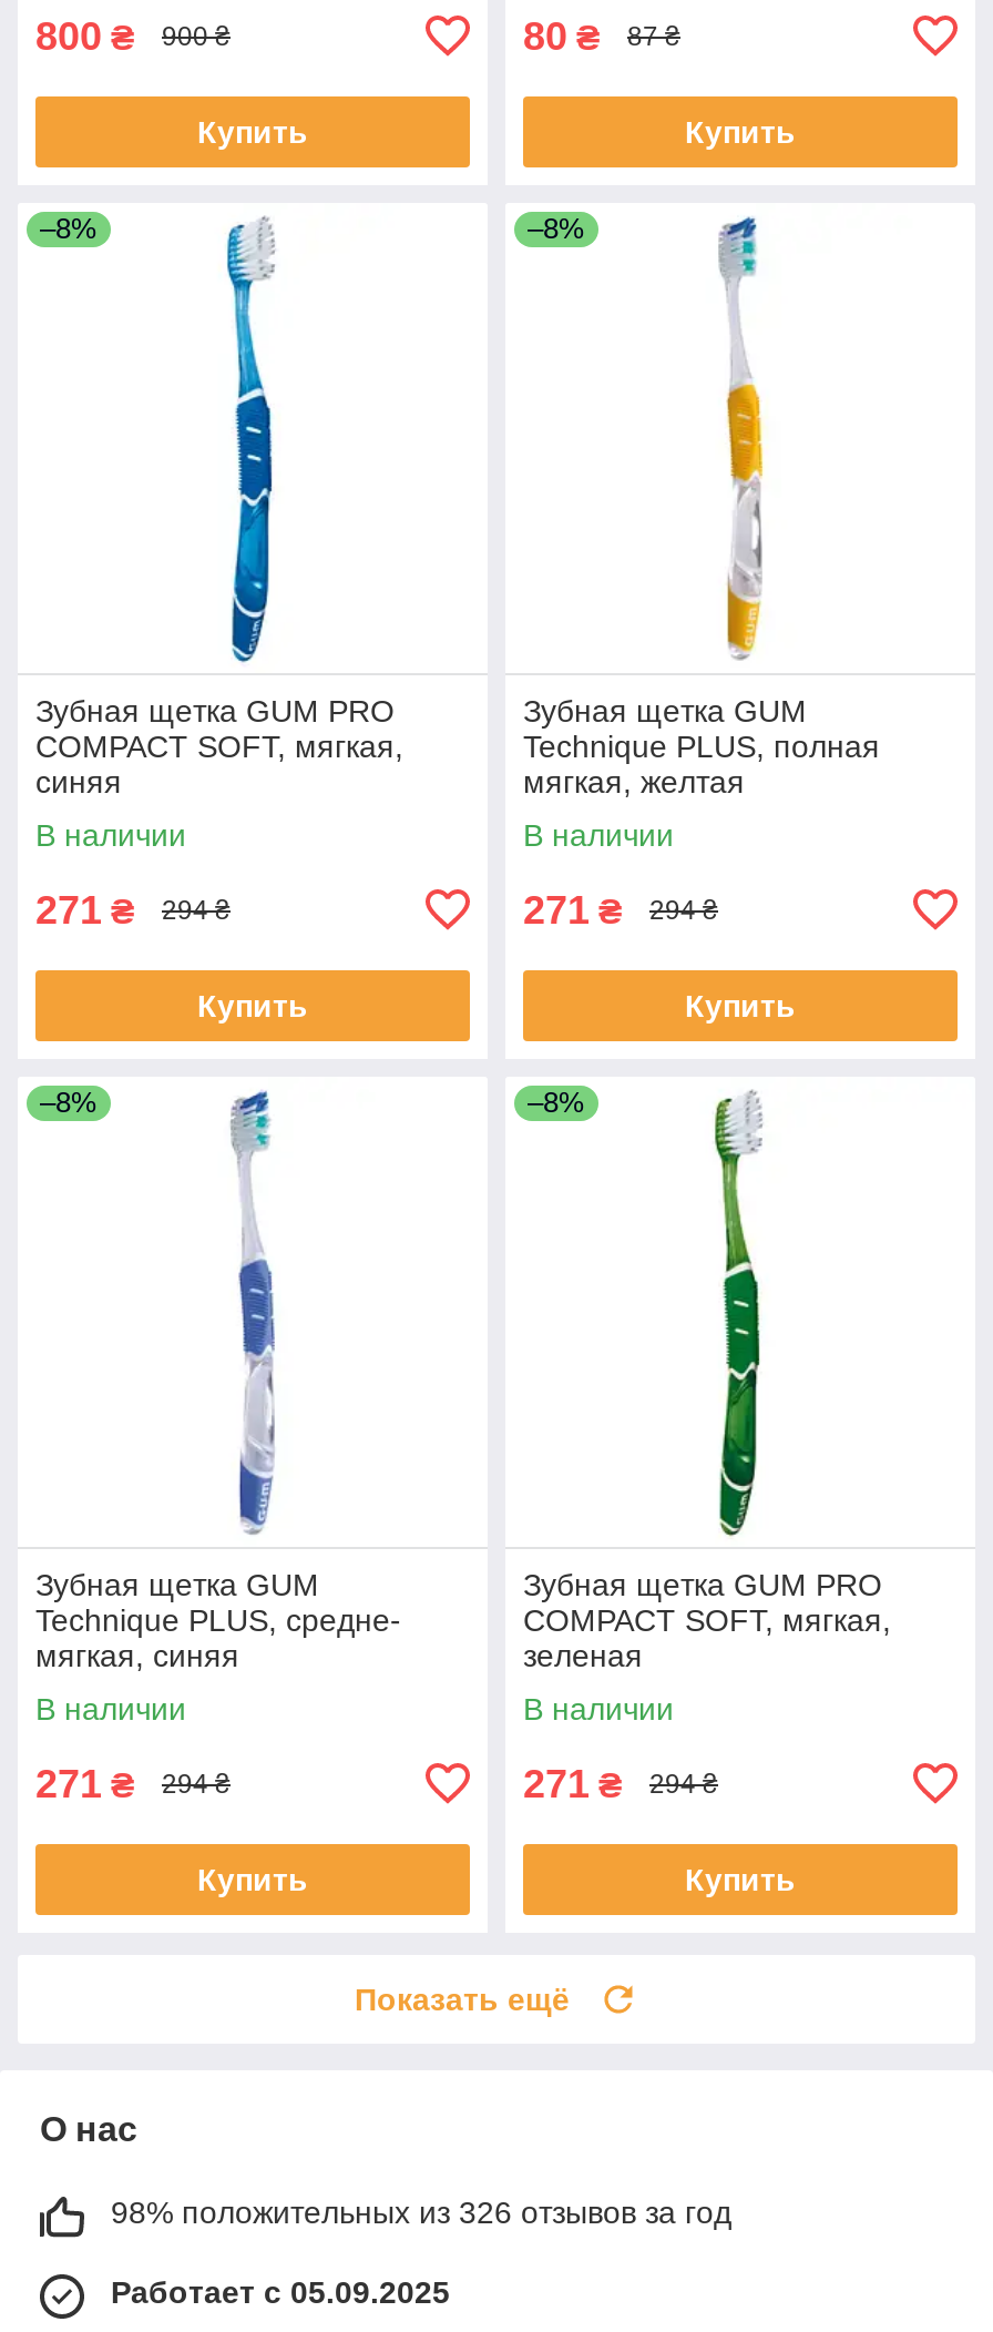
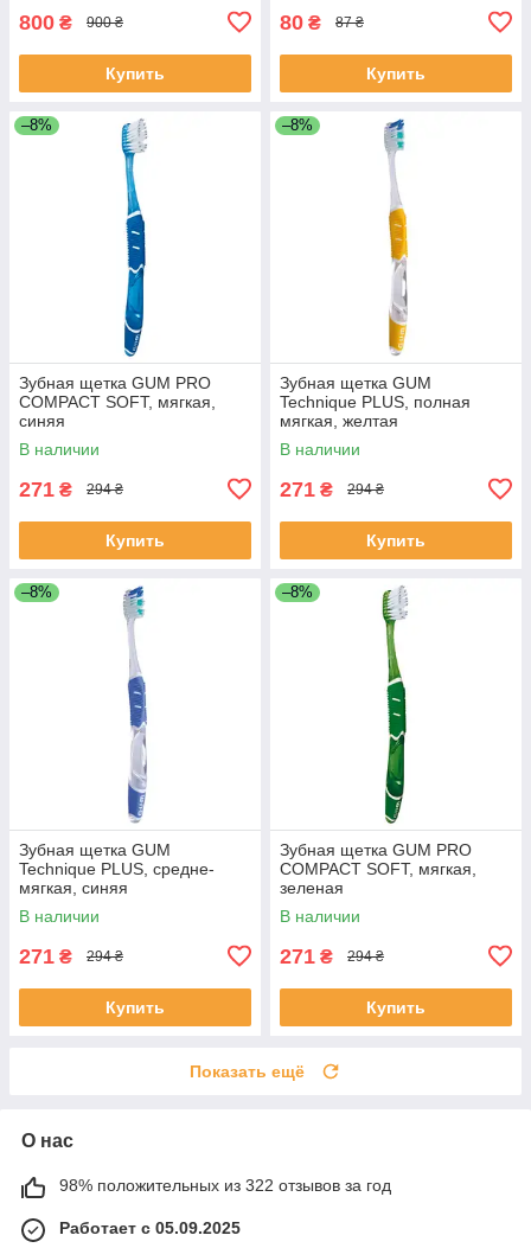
- 98% положительных из 326 отзывов за год
+ 98% положительных из 322 отзывов за год
